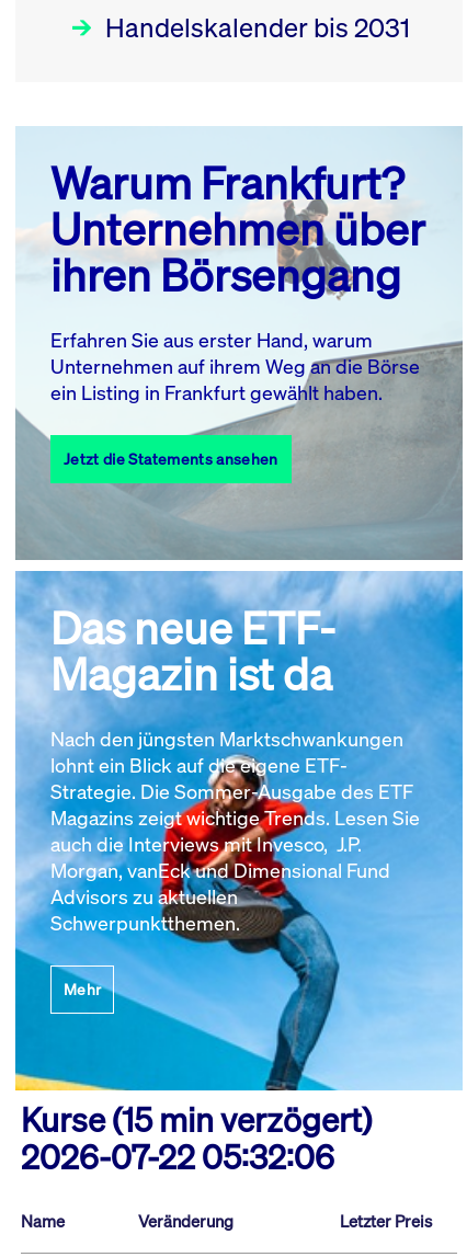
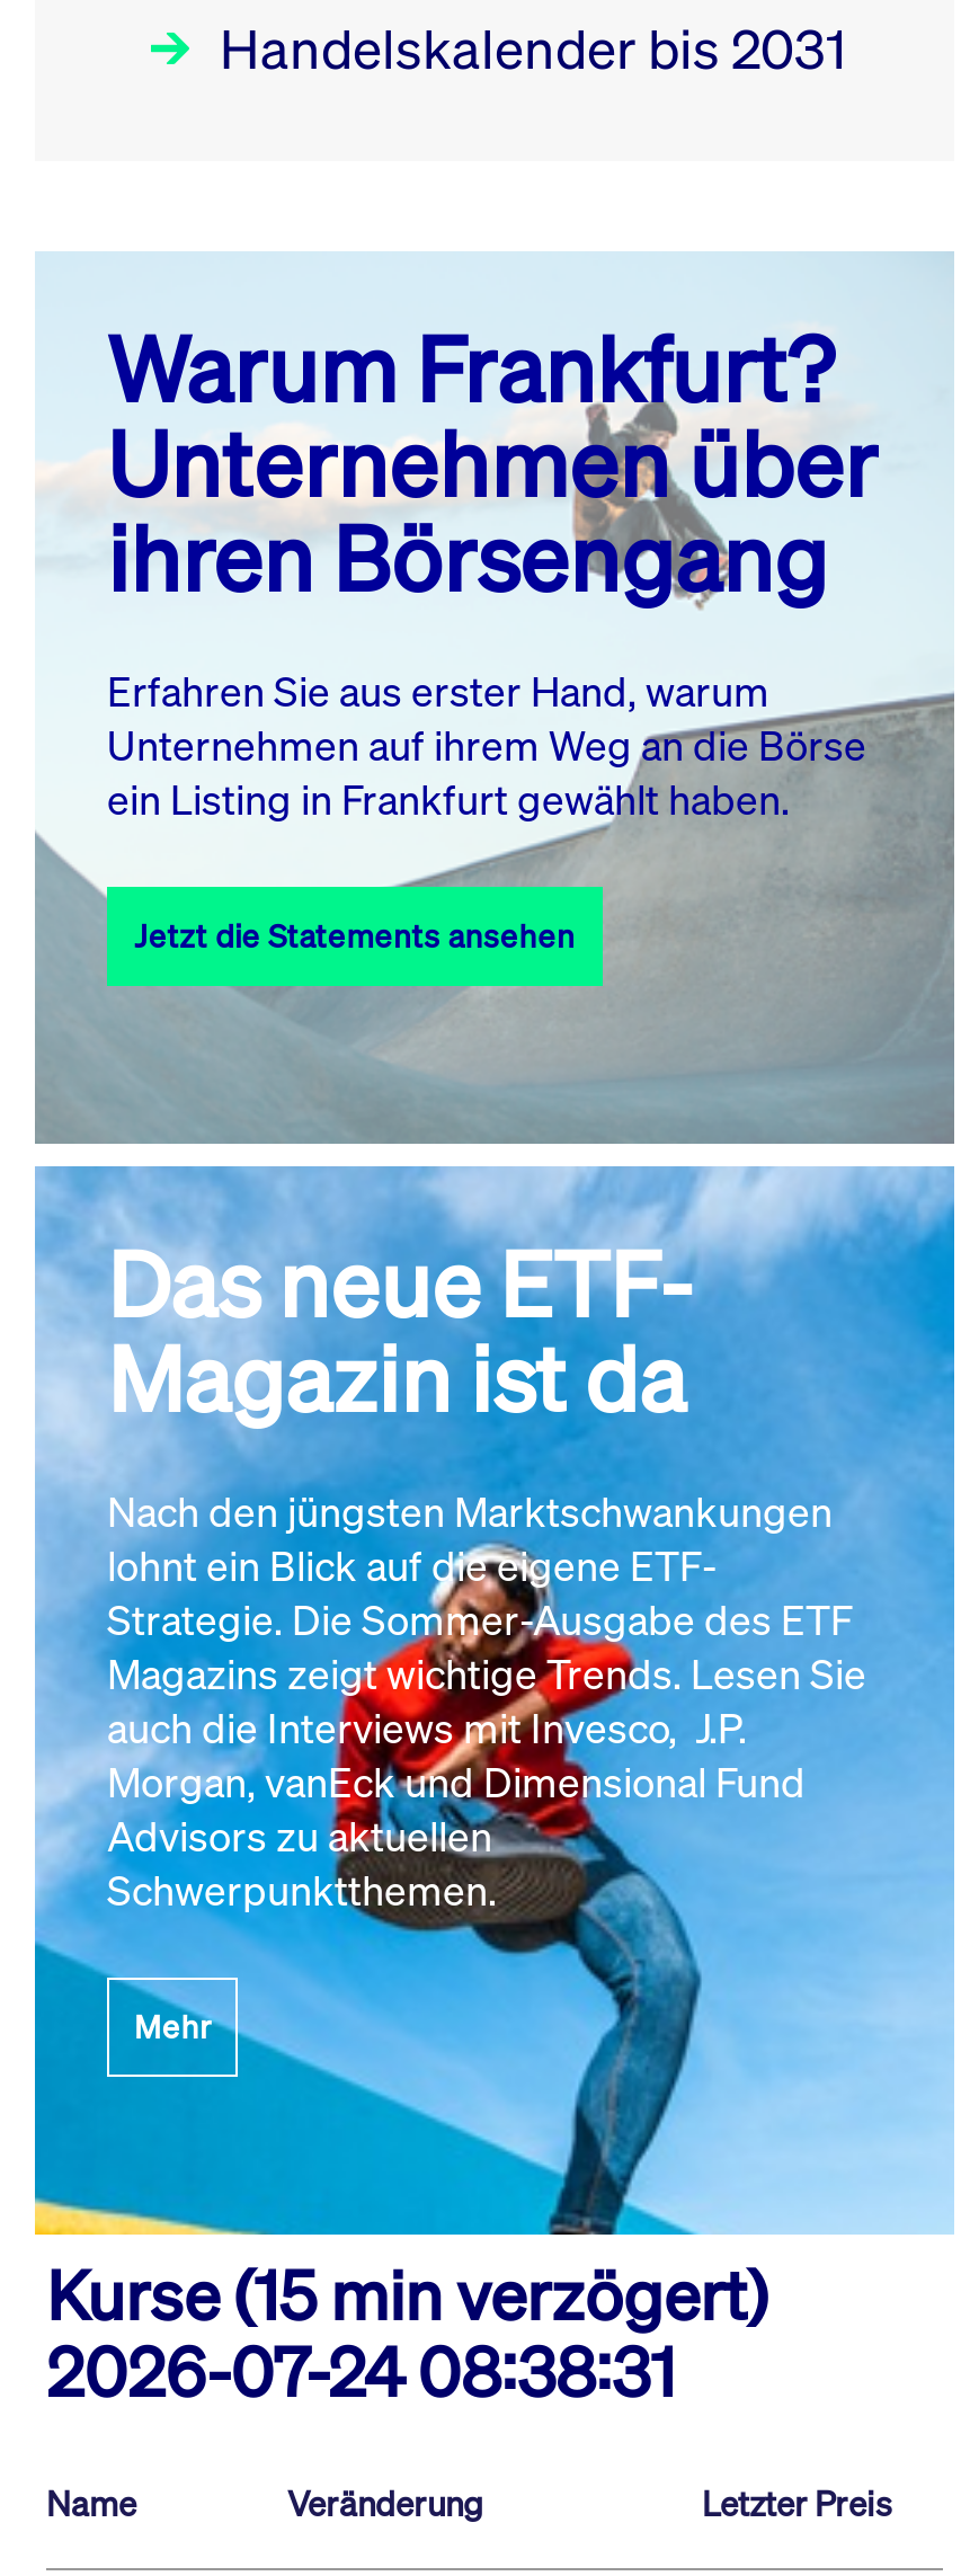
- 2026-07-22 05:32:06
+ 2026-07-24 08:38:31
